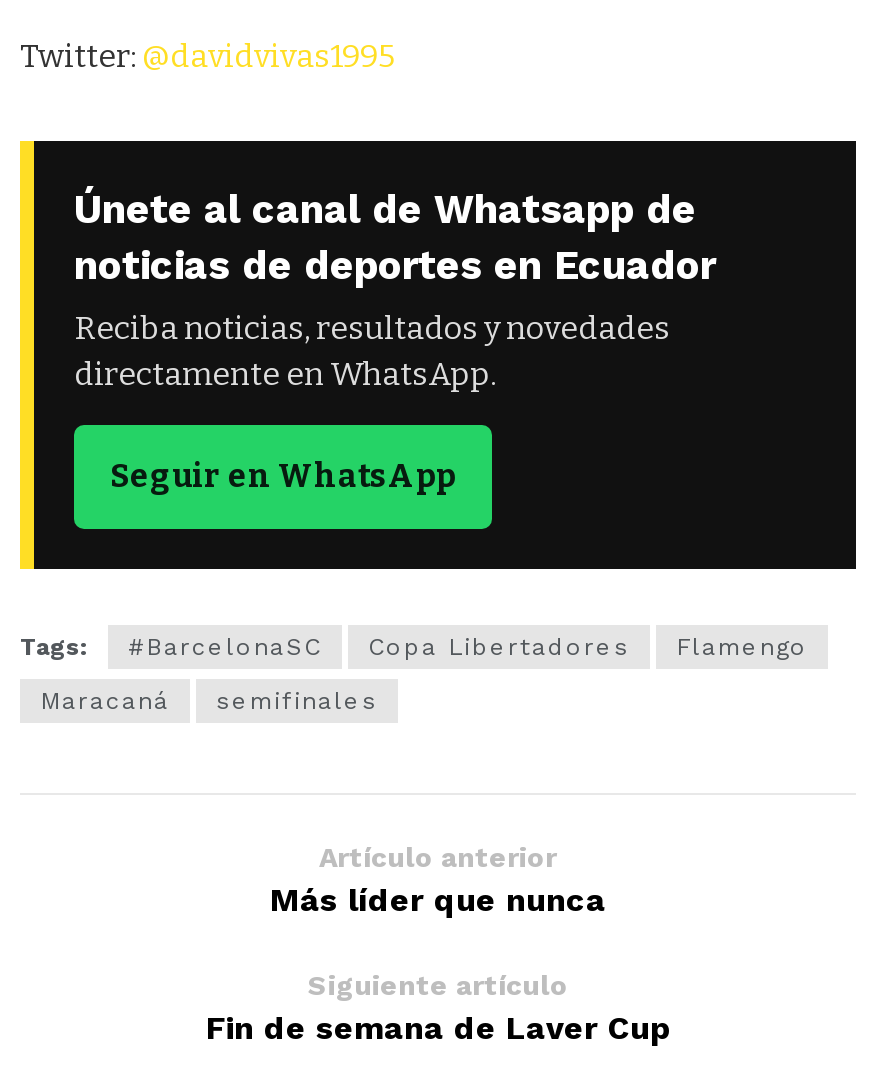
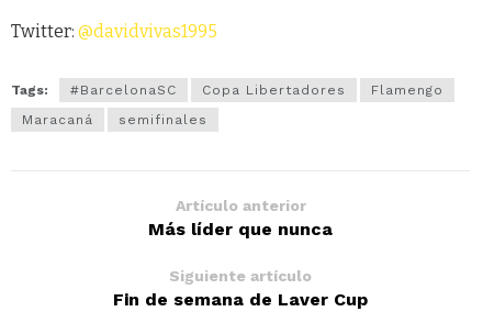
- [image]
- Únete al canal de Whatsapp de
- noticias de deportes en Ecuador
- Reciba noticias, resultados y novedades
- directamente en WhatsApp.
- Seguir en WhatsApp
